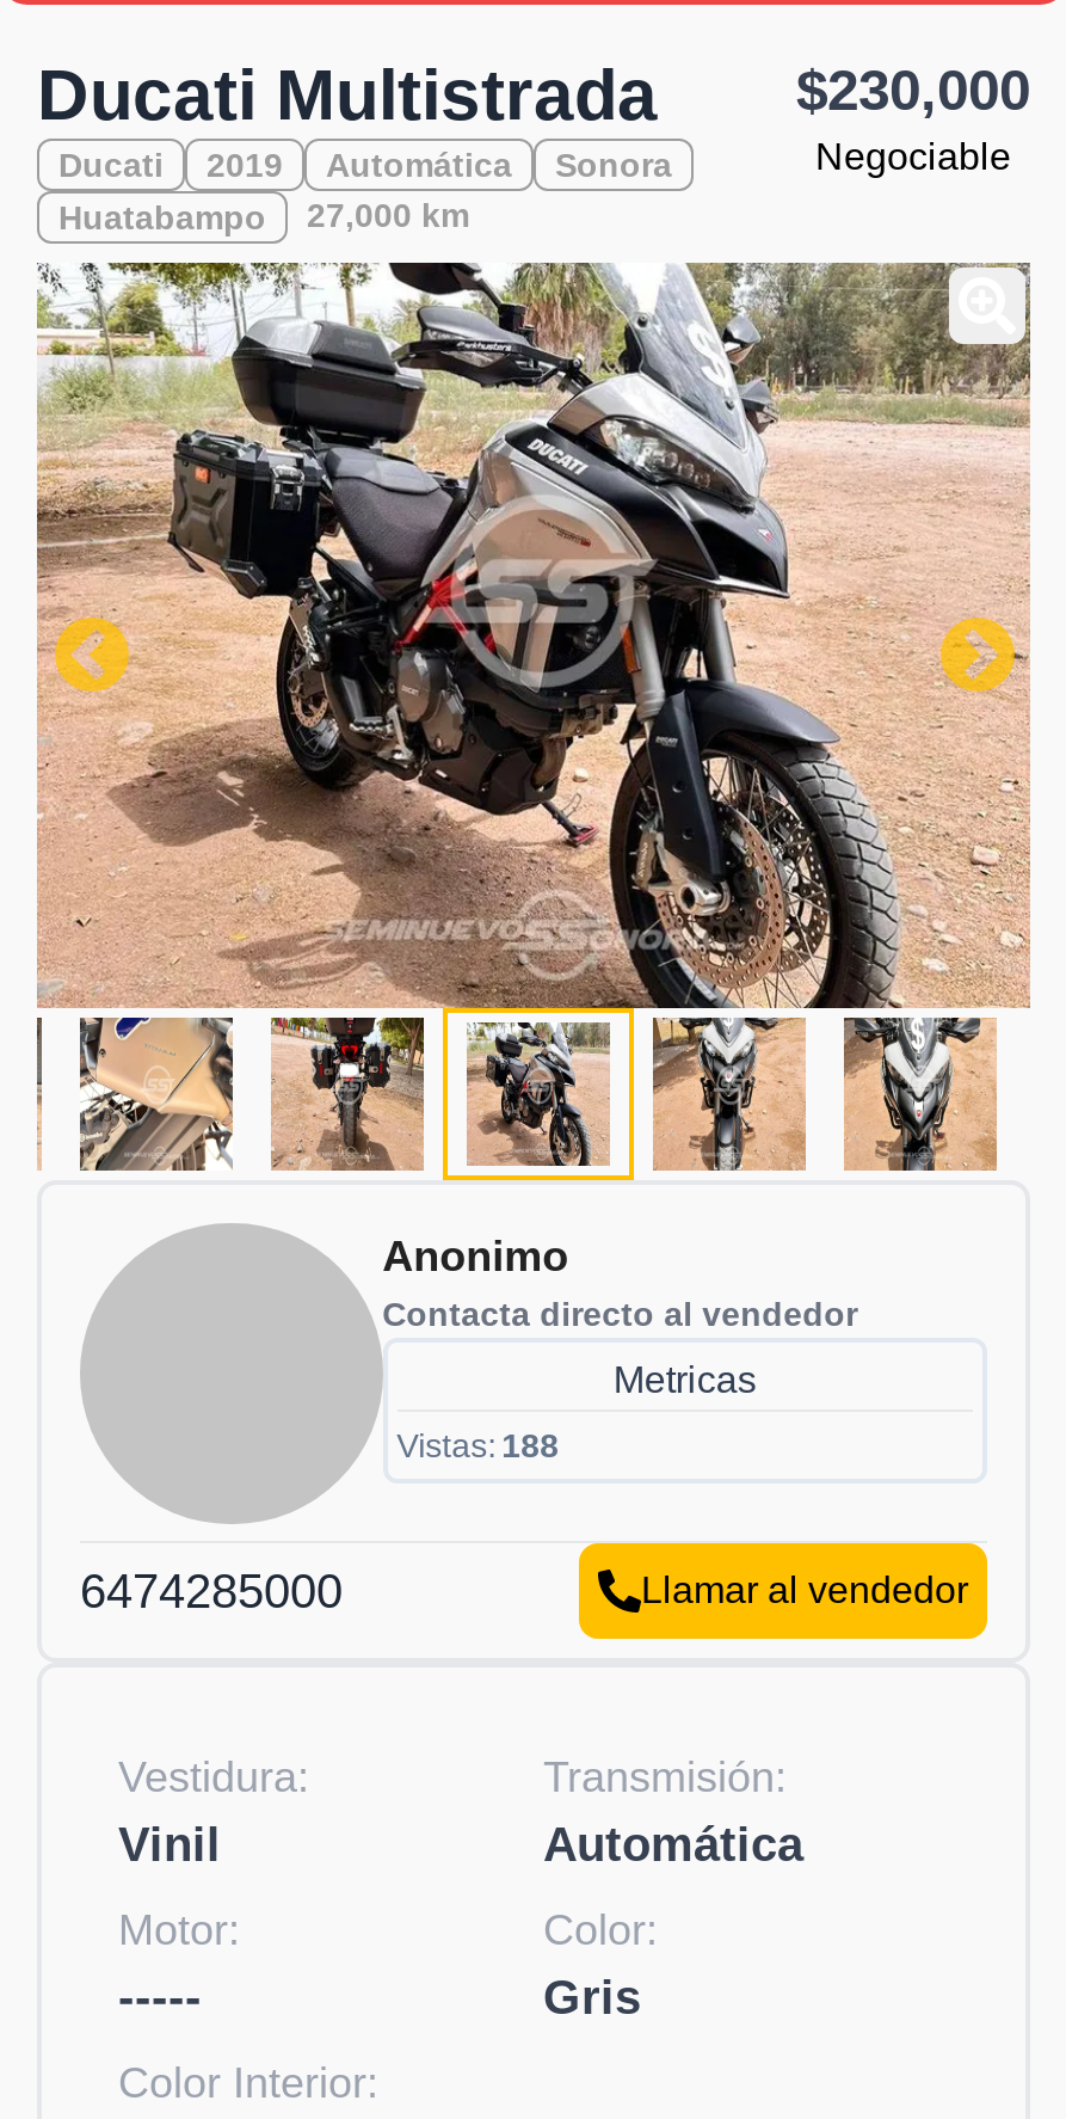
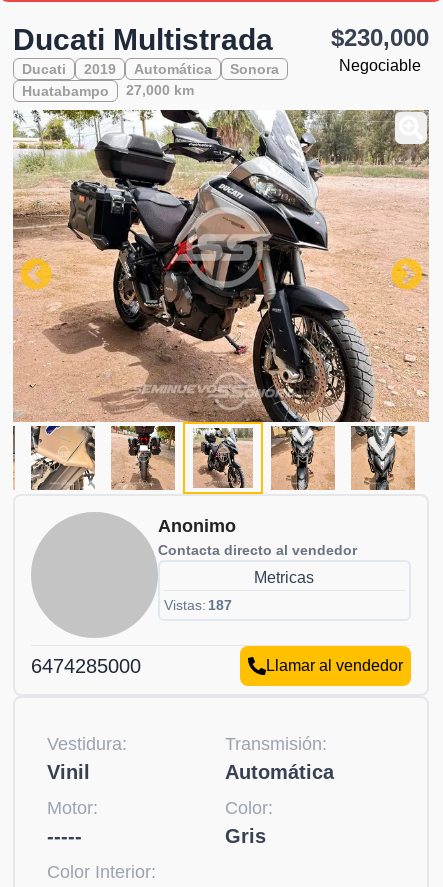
- Vistas: 188
+ Vistas: 187
